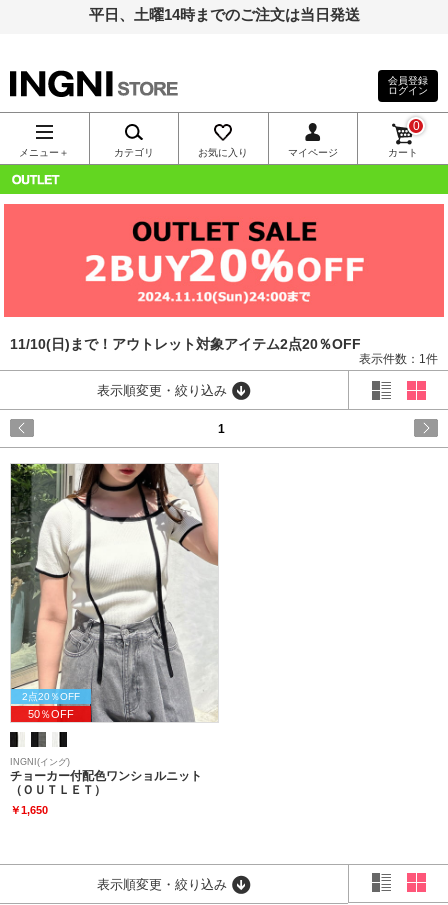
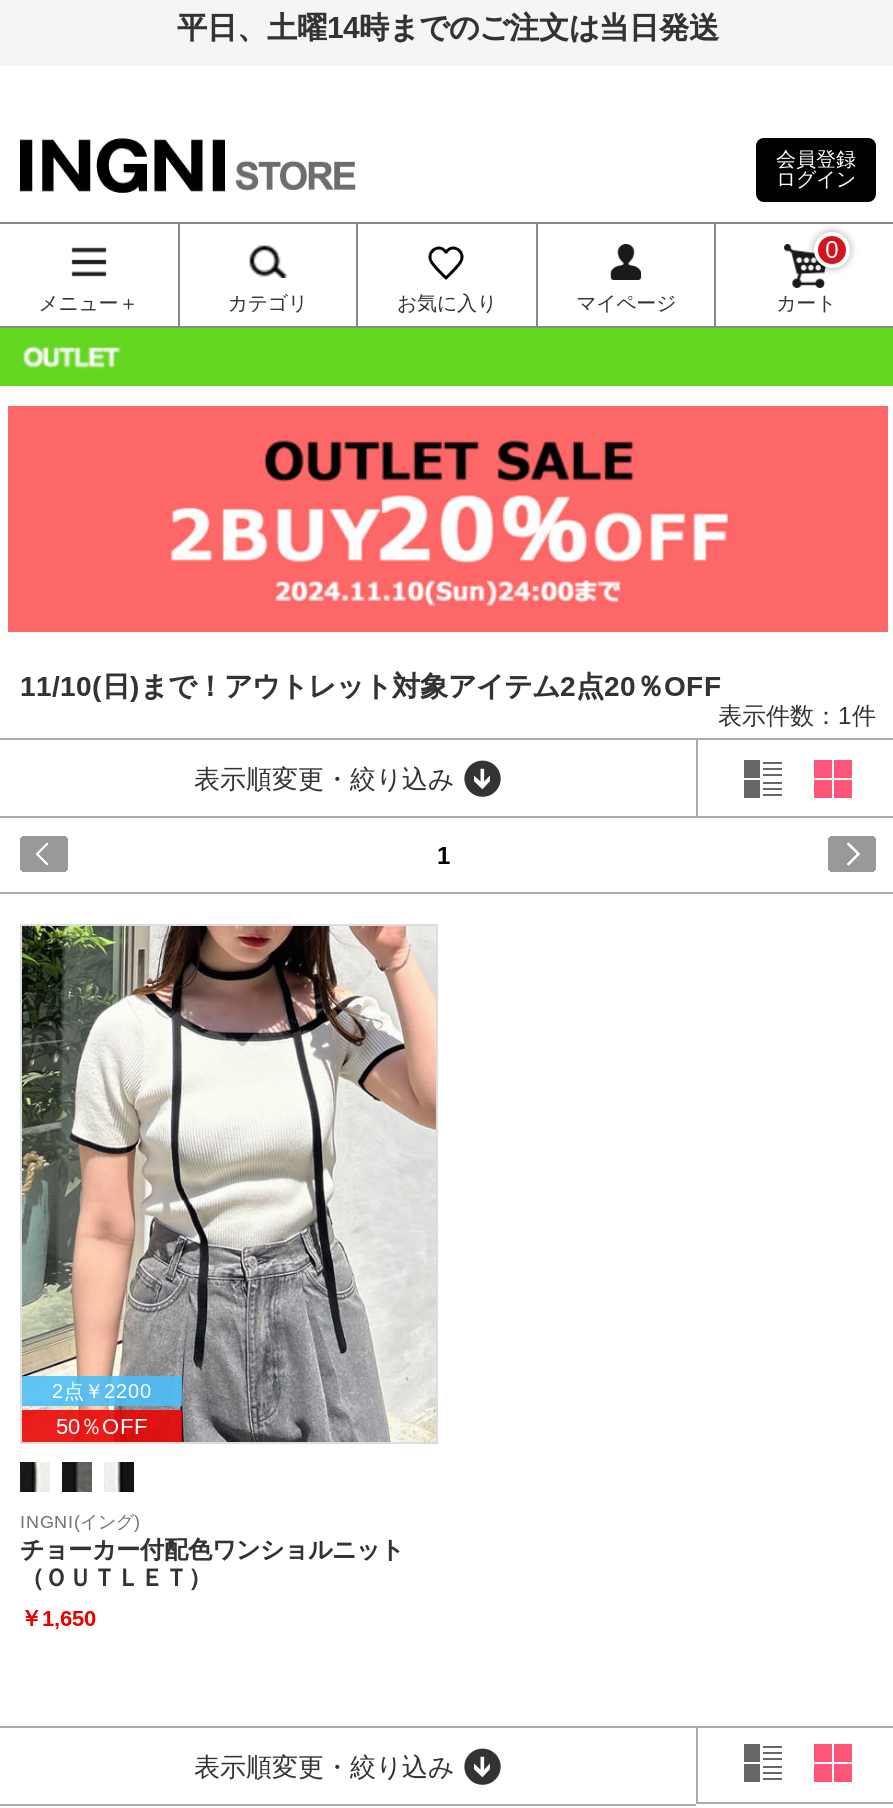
- 2点20％OFF
+ 2点￥2200
